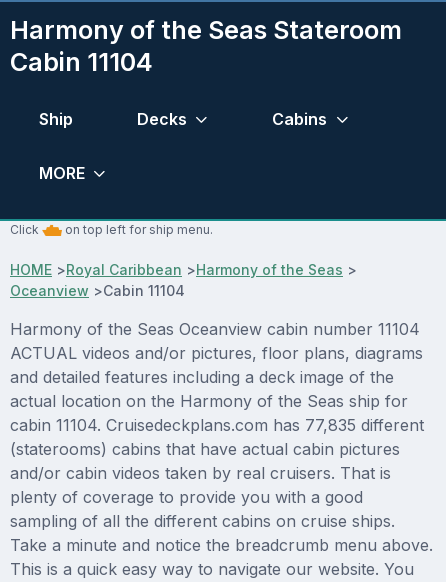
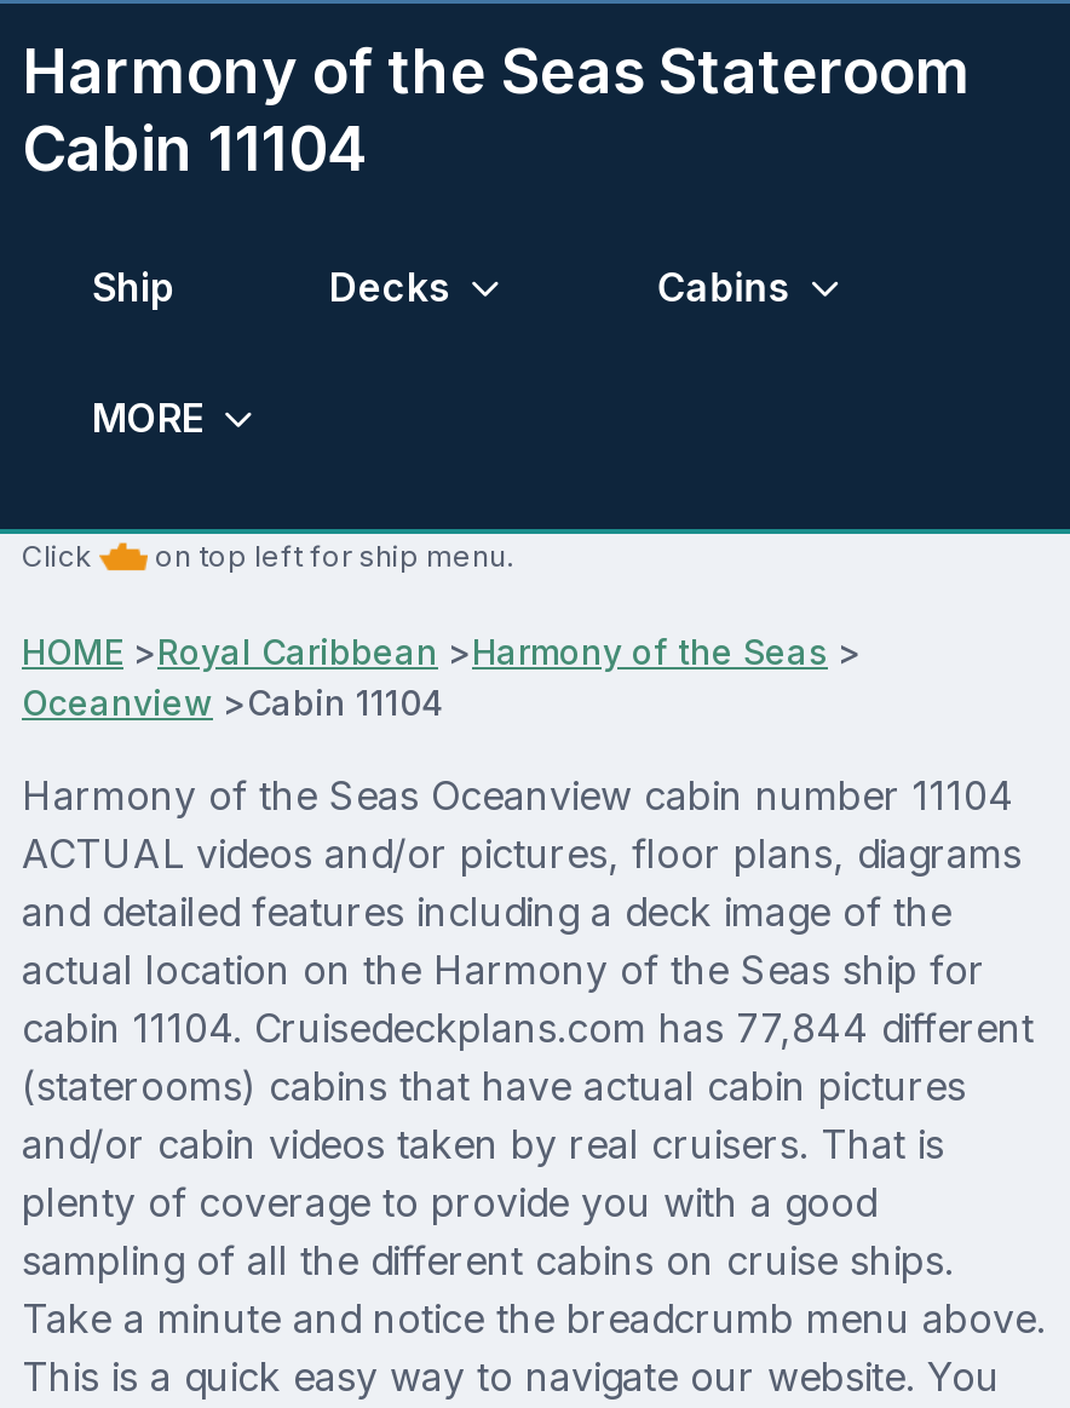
- cabin 11104. Cruisedeckplans.com has 77,835 different
+ cabin 11104. Cruisedeckplans.com has 77,844 different
